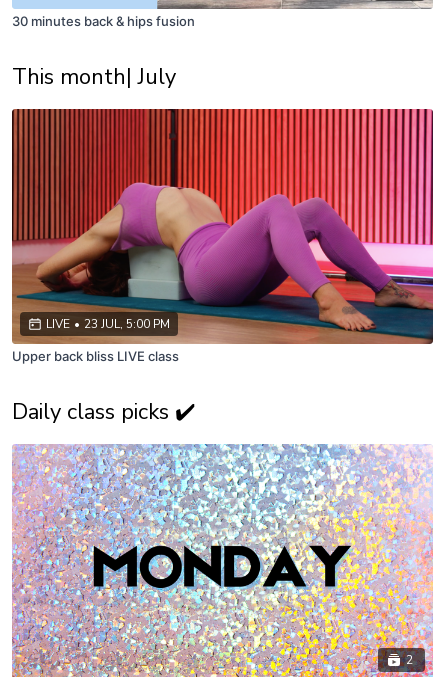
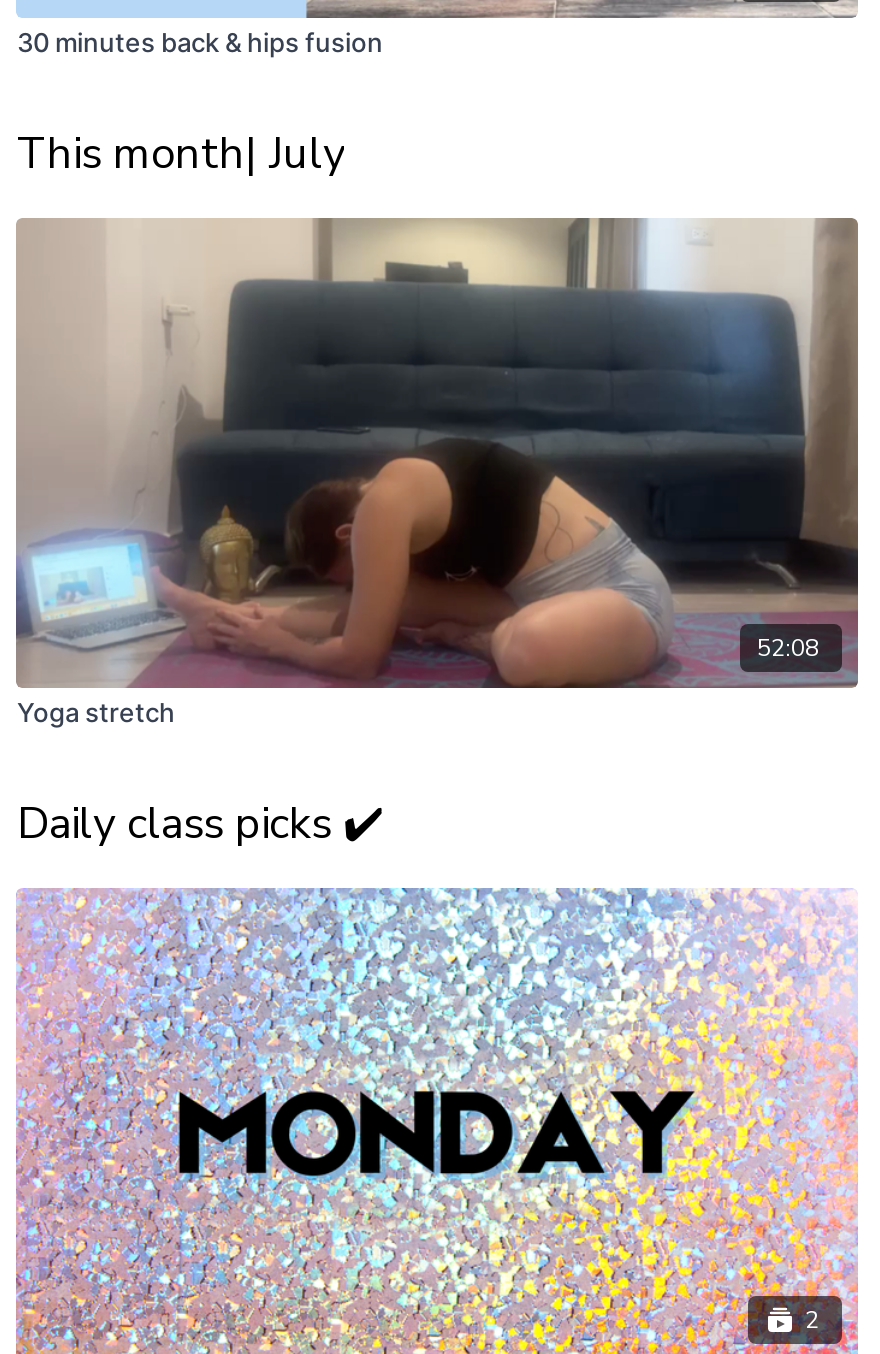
- [image]
- LIVE • 23 JUL, 5:00 PM
+ [image]
+ 52:08

- Upper back bliss LIVE class
+ Yoga stretch
